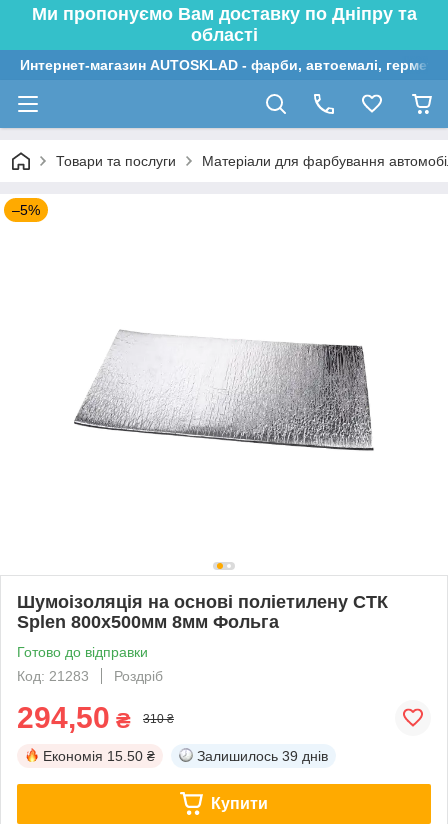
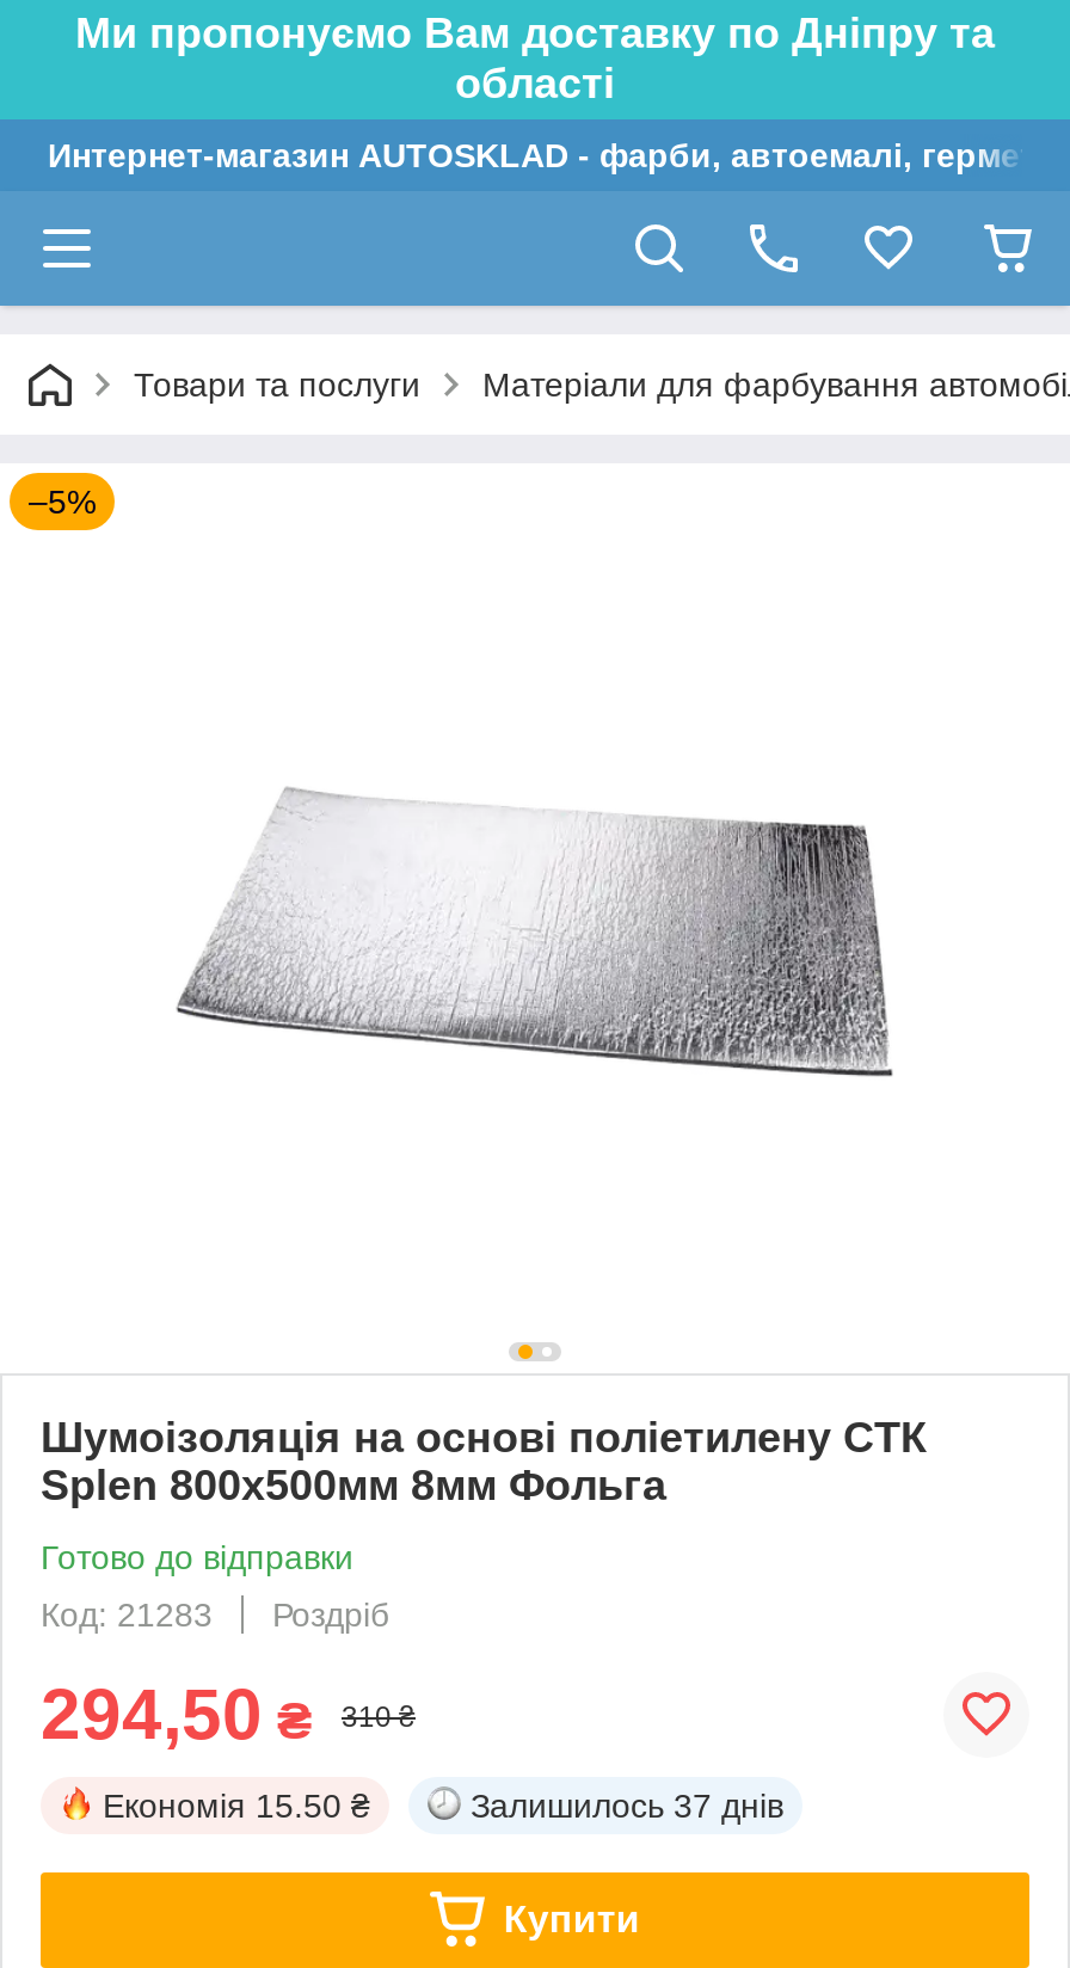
- Залишилось 39 днів
+ Залишилось 37 днів
